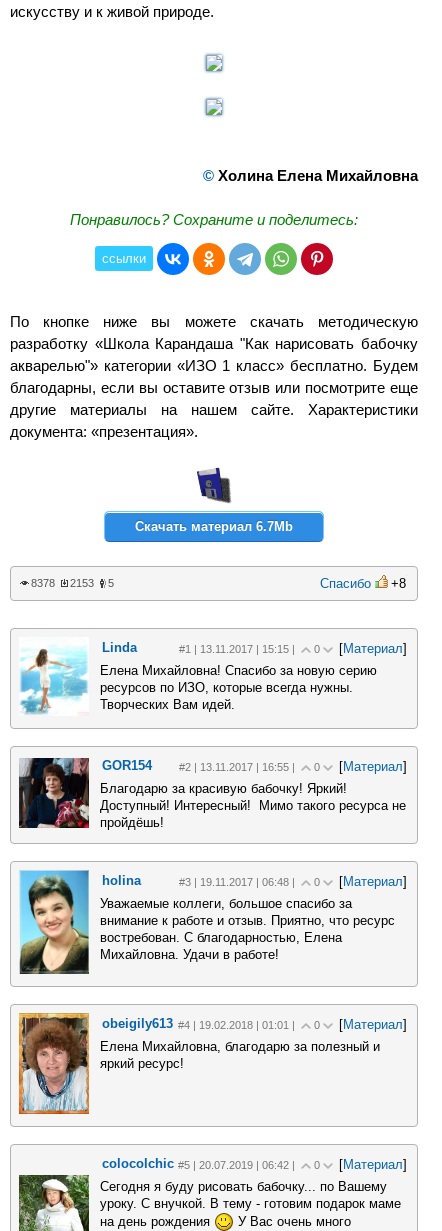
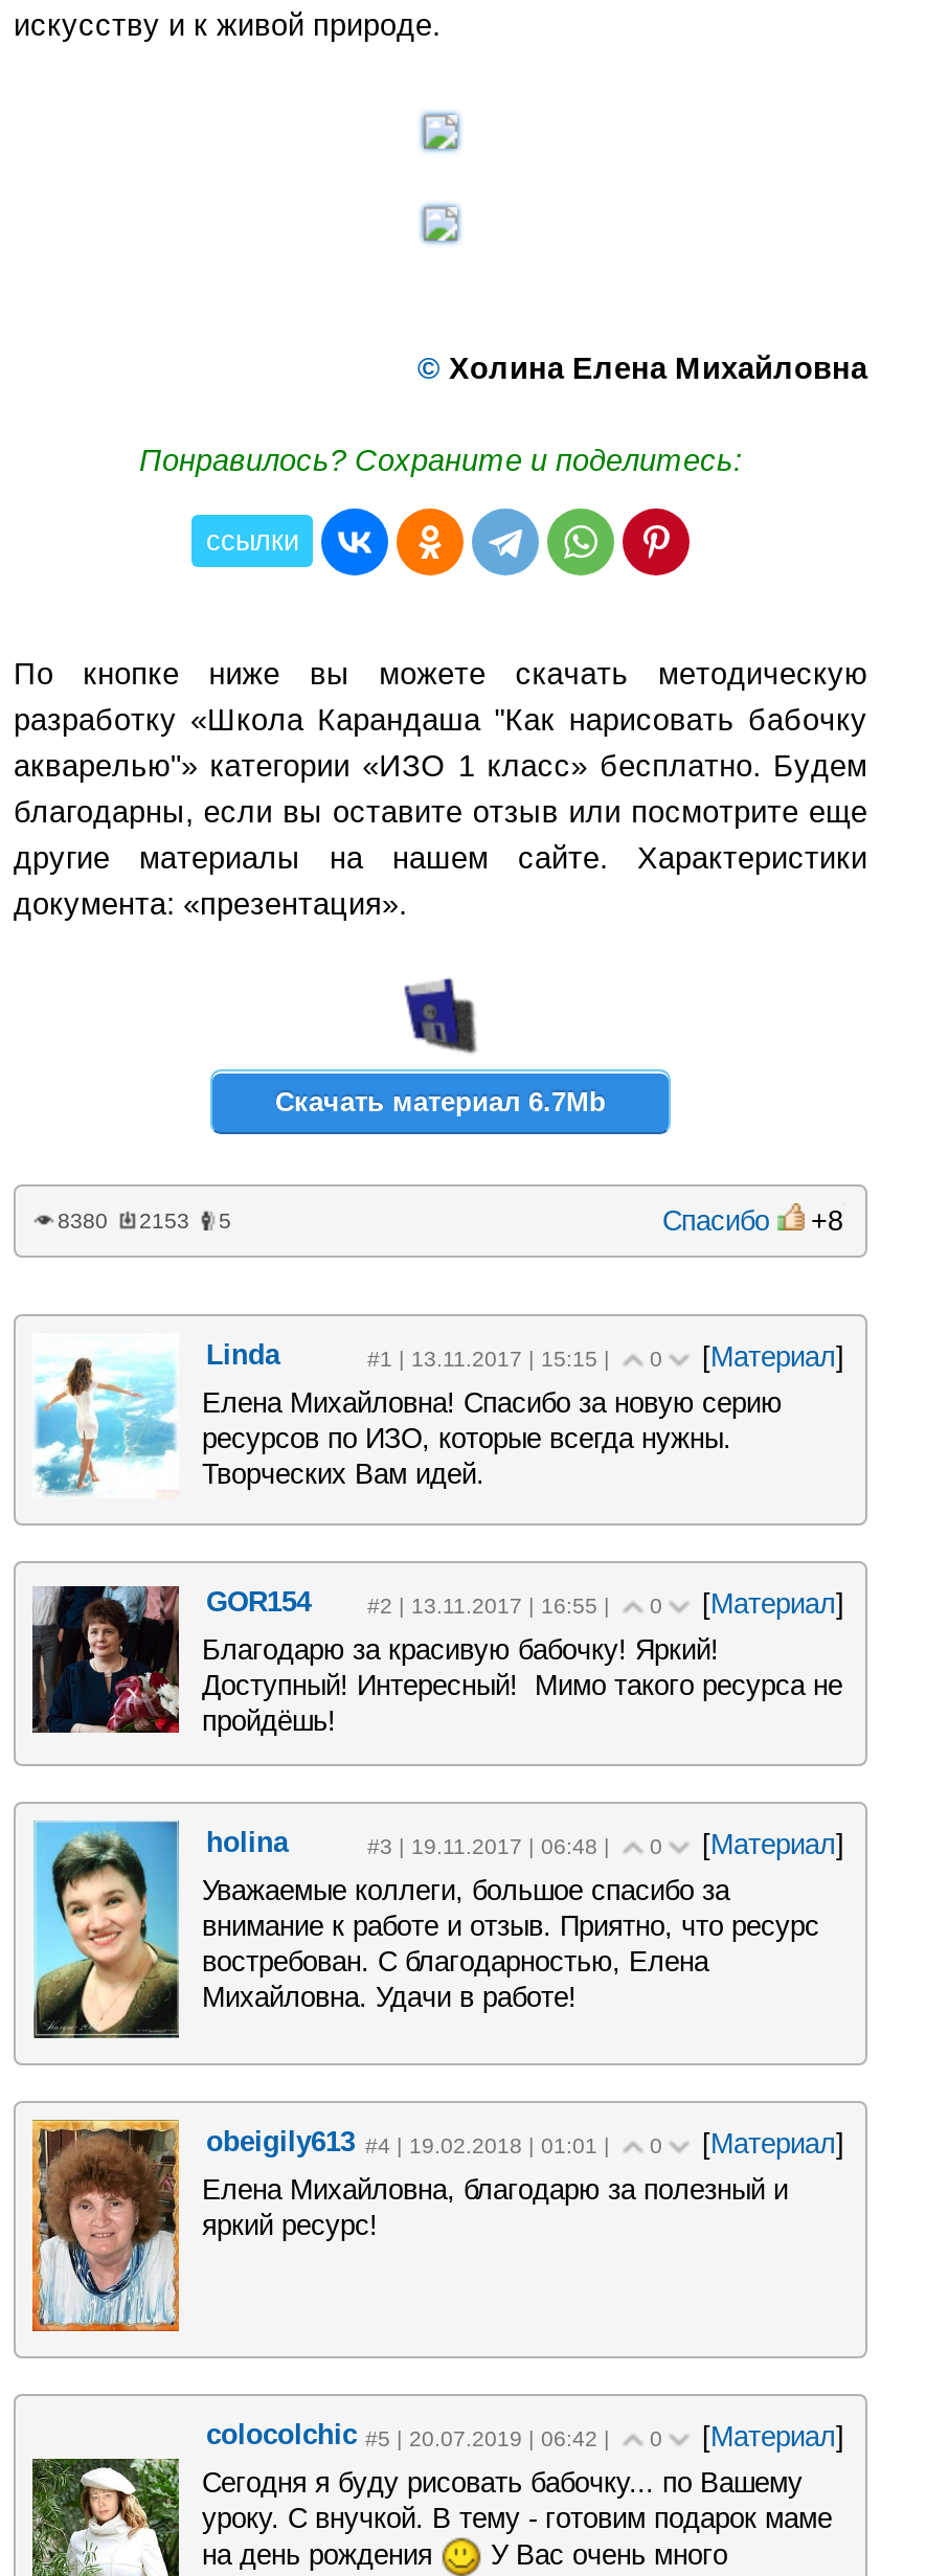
- 8378 2153 5
+ 8380 2153 5
